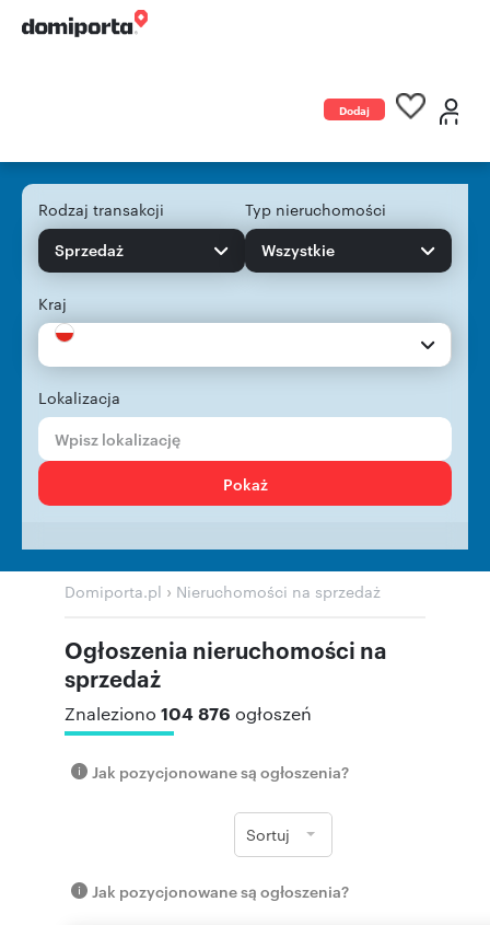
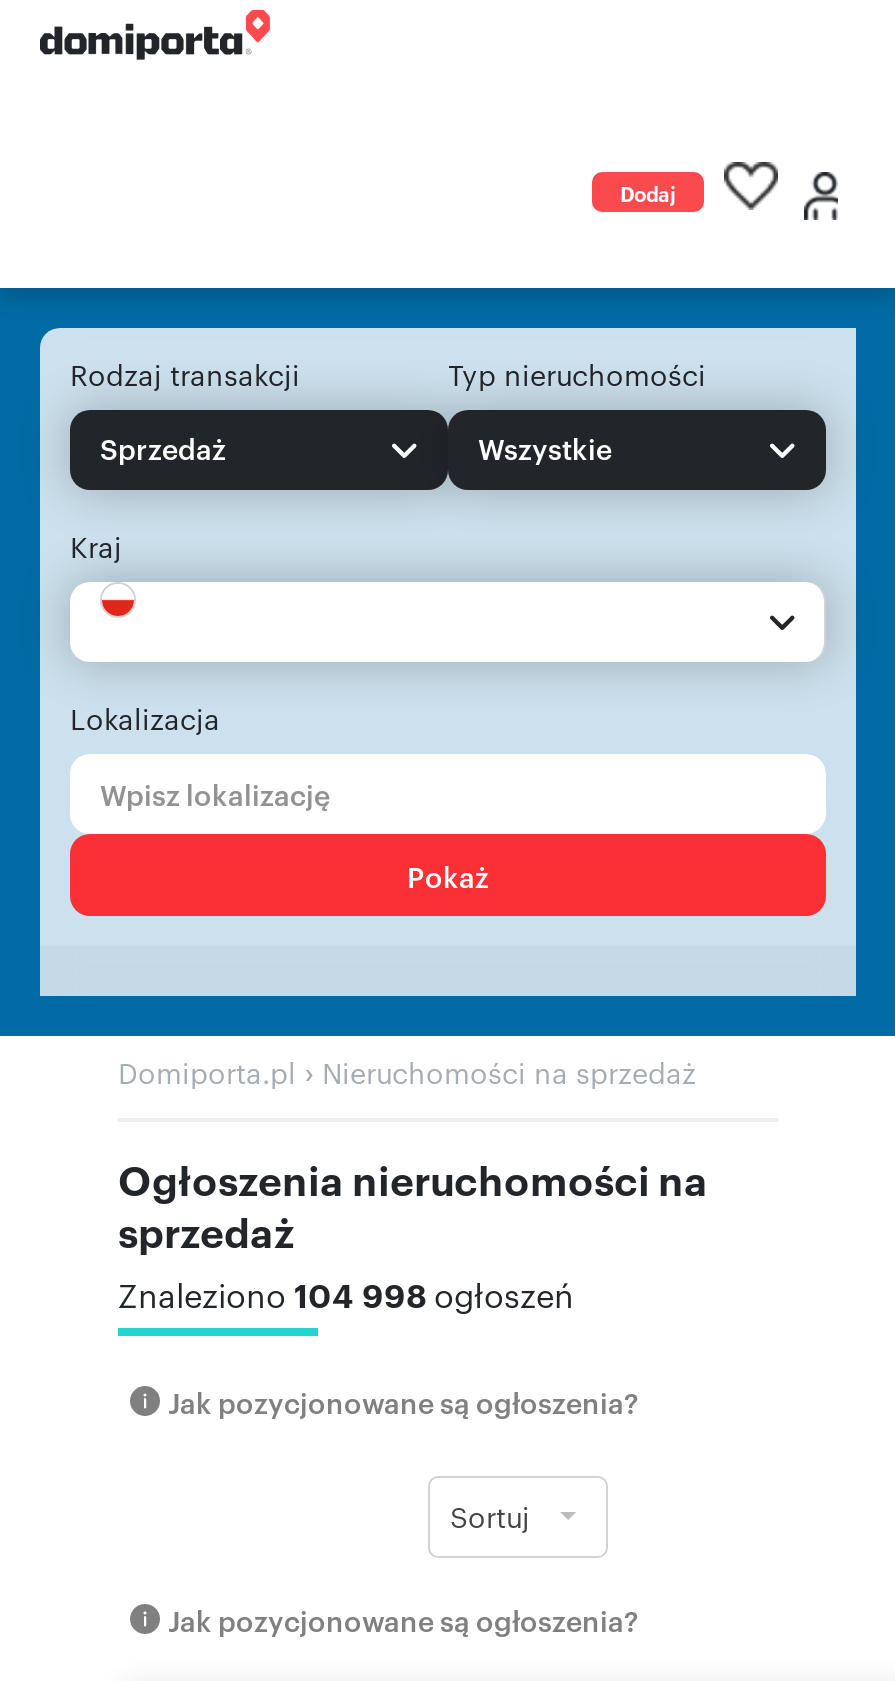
- Znaleziono 104 876 ogłoszeń
+ Znaleziono 104 998 ogłoszeń
